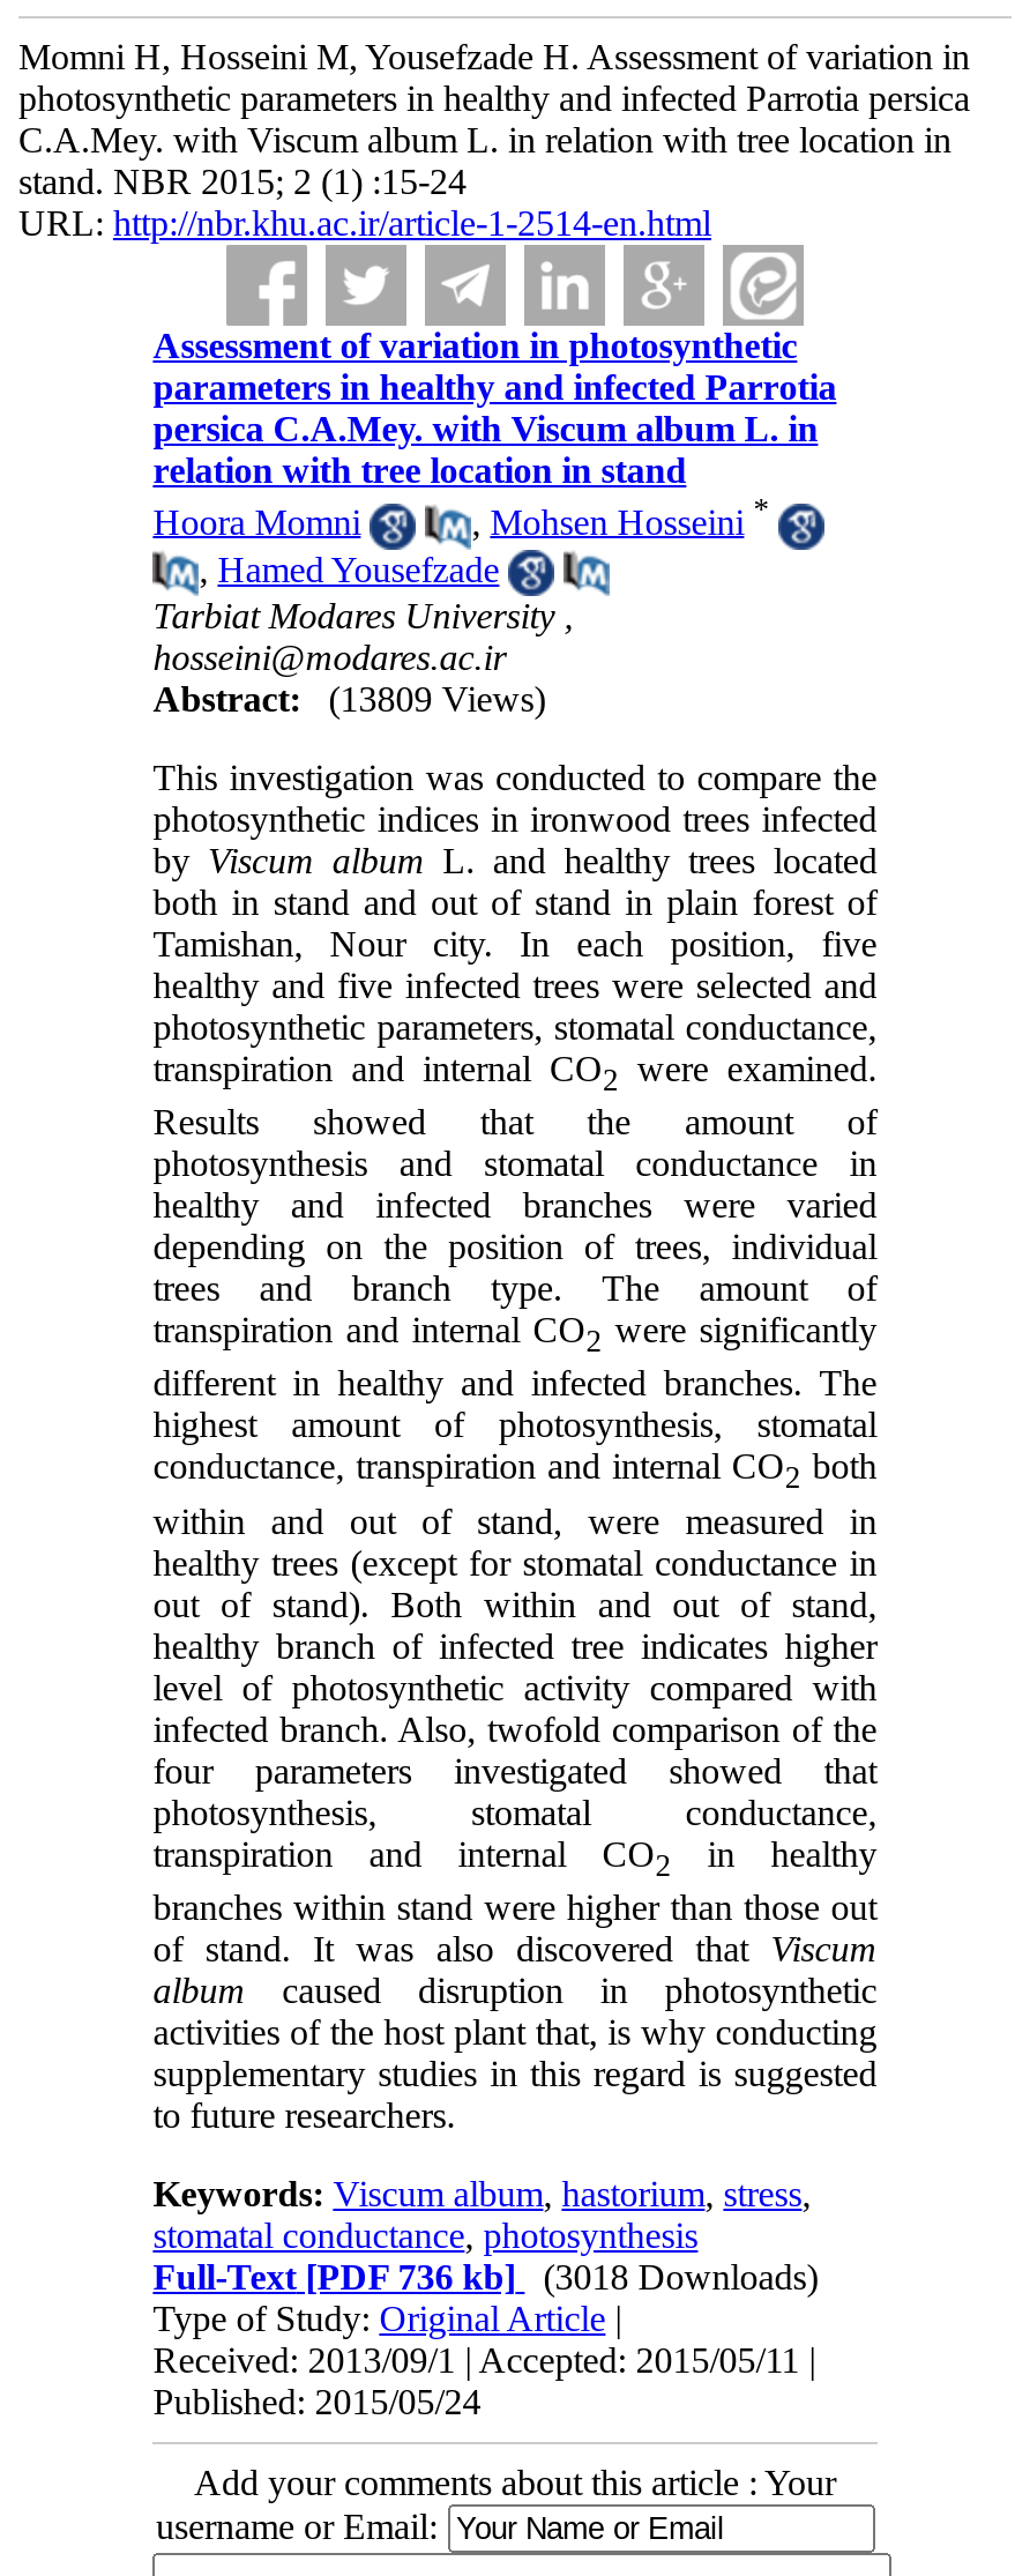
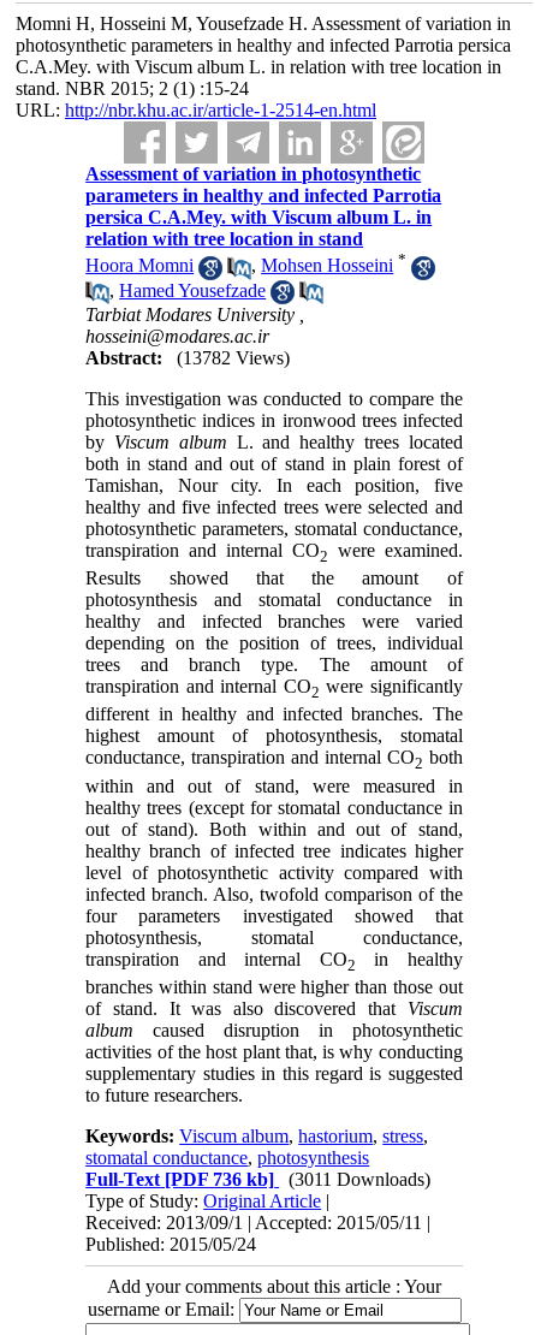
- Abstract: (13809 Views)
+ Abstract: (13782 Views)

- Full-Text [PDF 736 kb] (3018 Downloads)
+ Full-Text [PDF 736 kb] (3011 Downloads)
